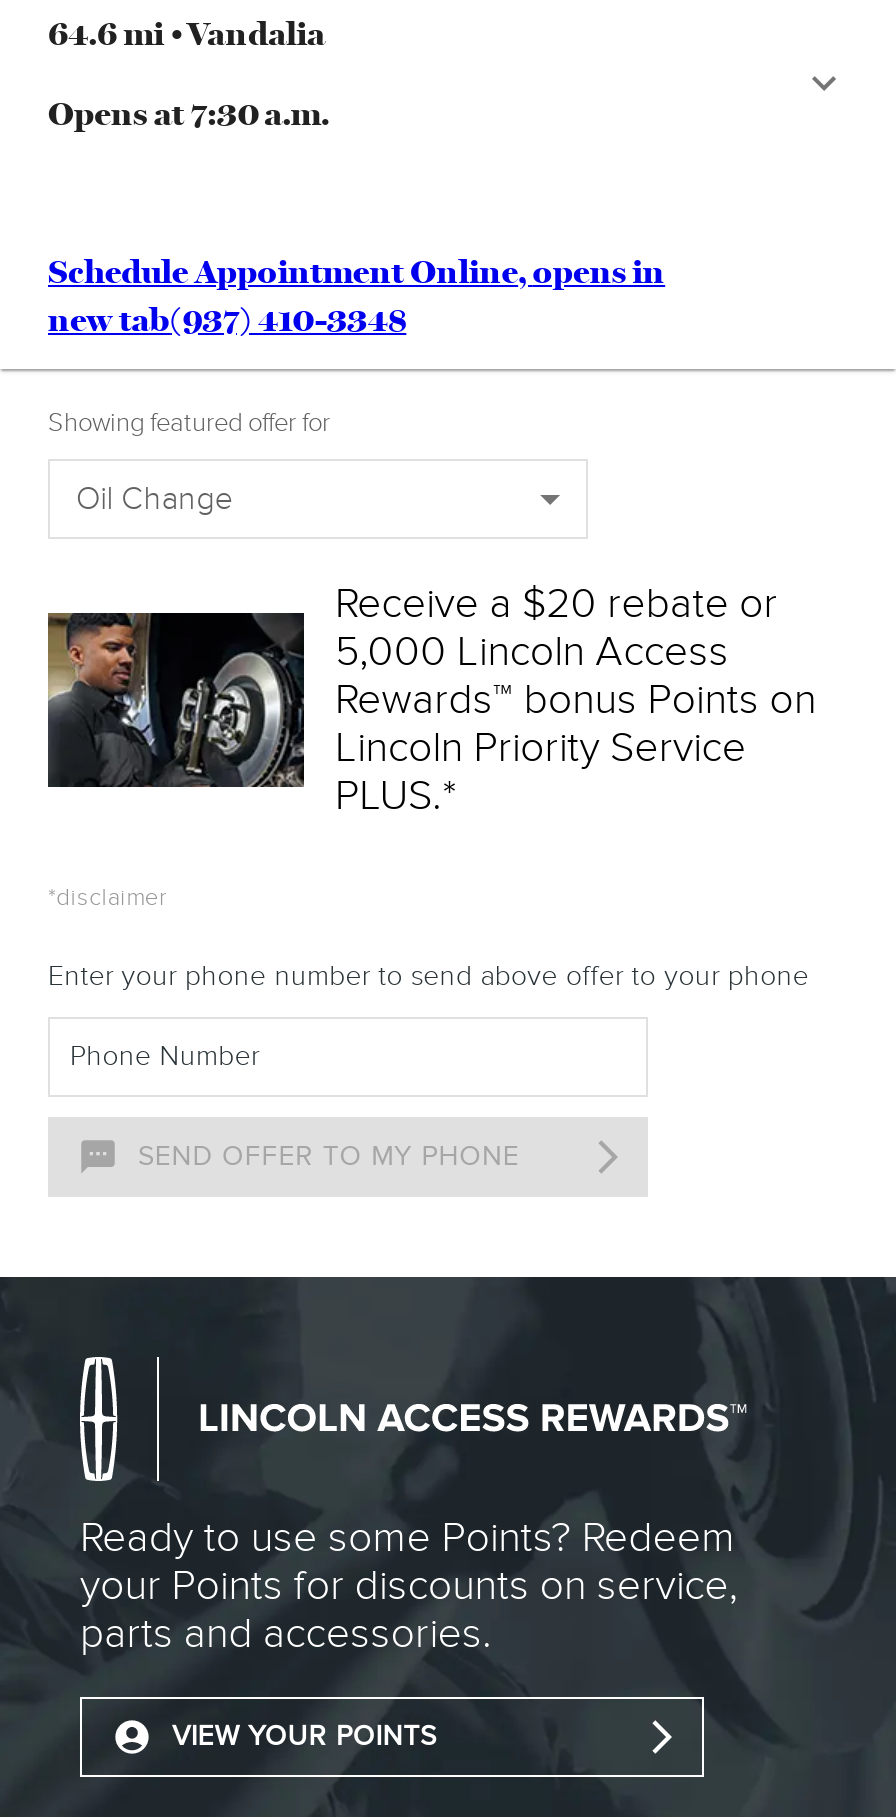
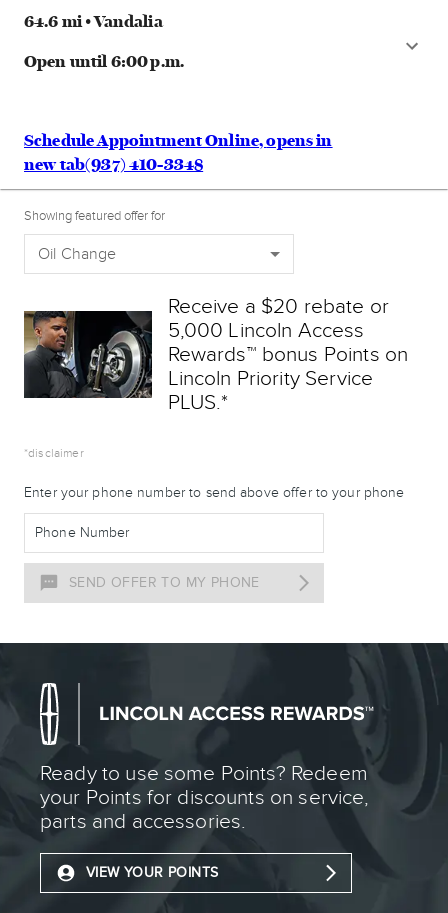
- Opens at 7:30 a.m.
+ Open until 6:00 p.m.
